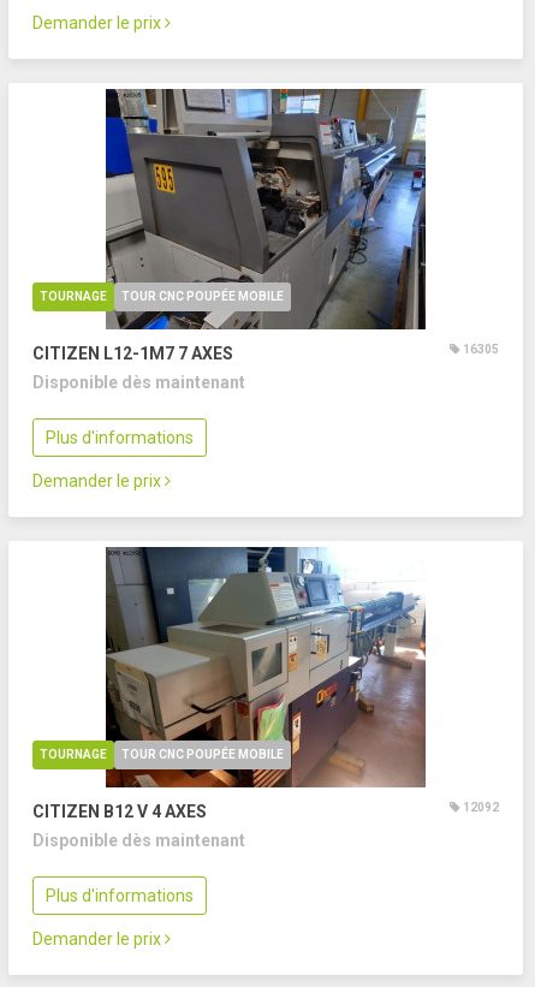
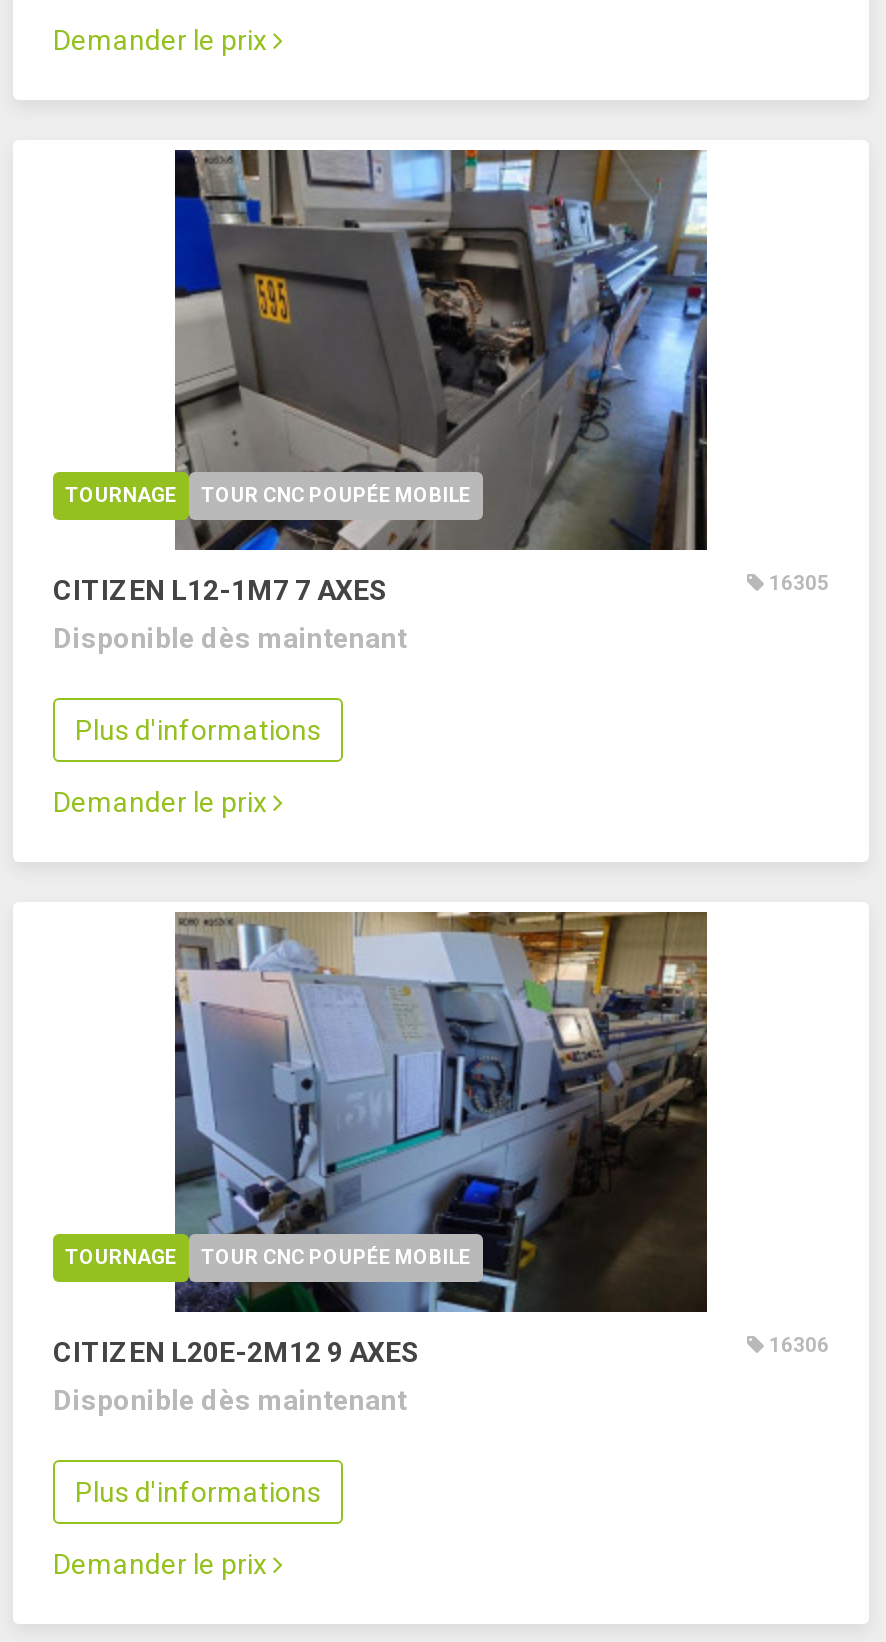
- [image]
- CITIZEN B12 V 4 AXES
- 12092
+ [image]
+ CITIZEN L20E-2M12 9 AXES
+ 16306
